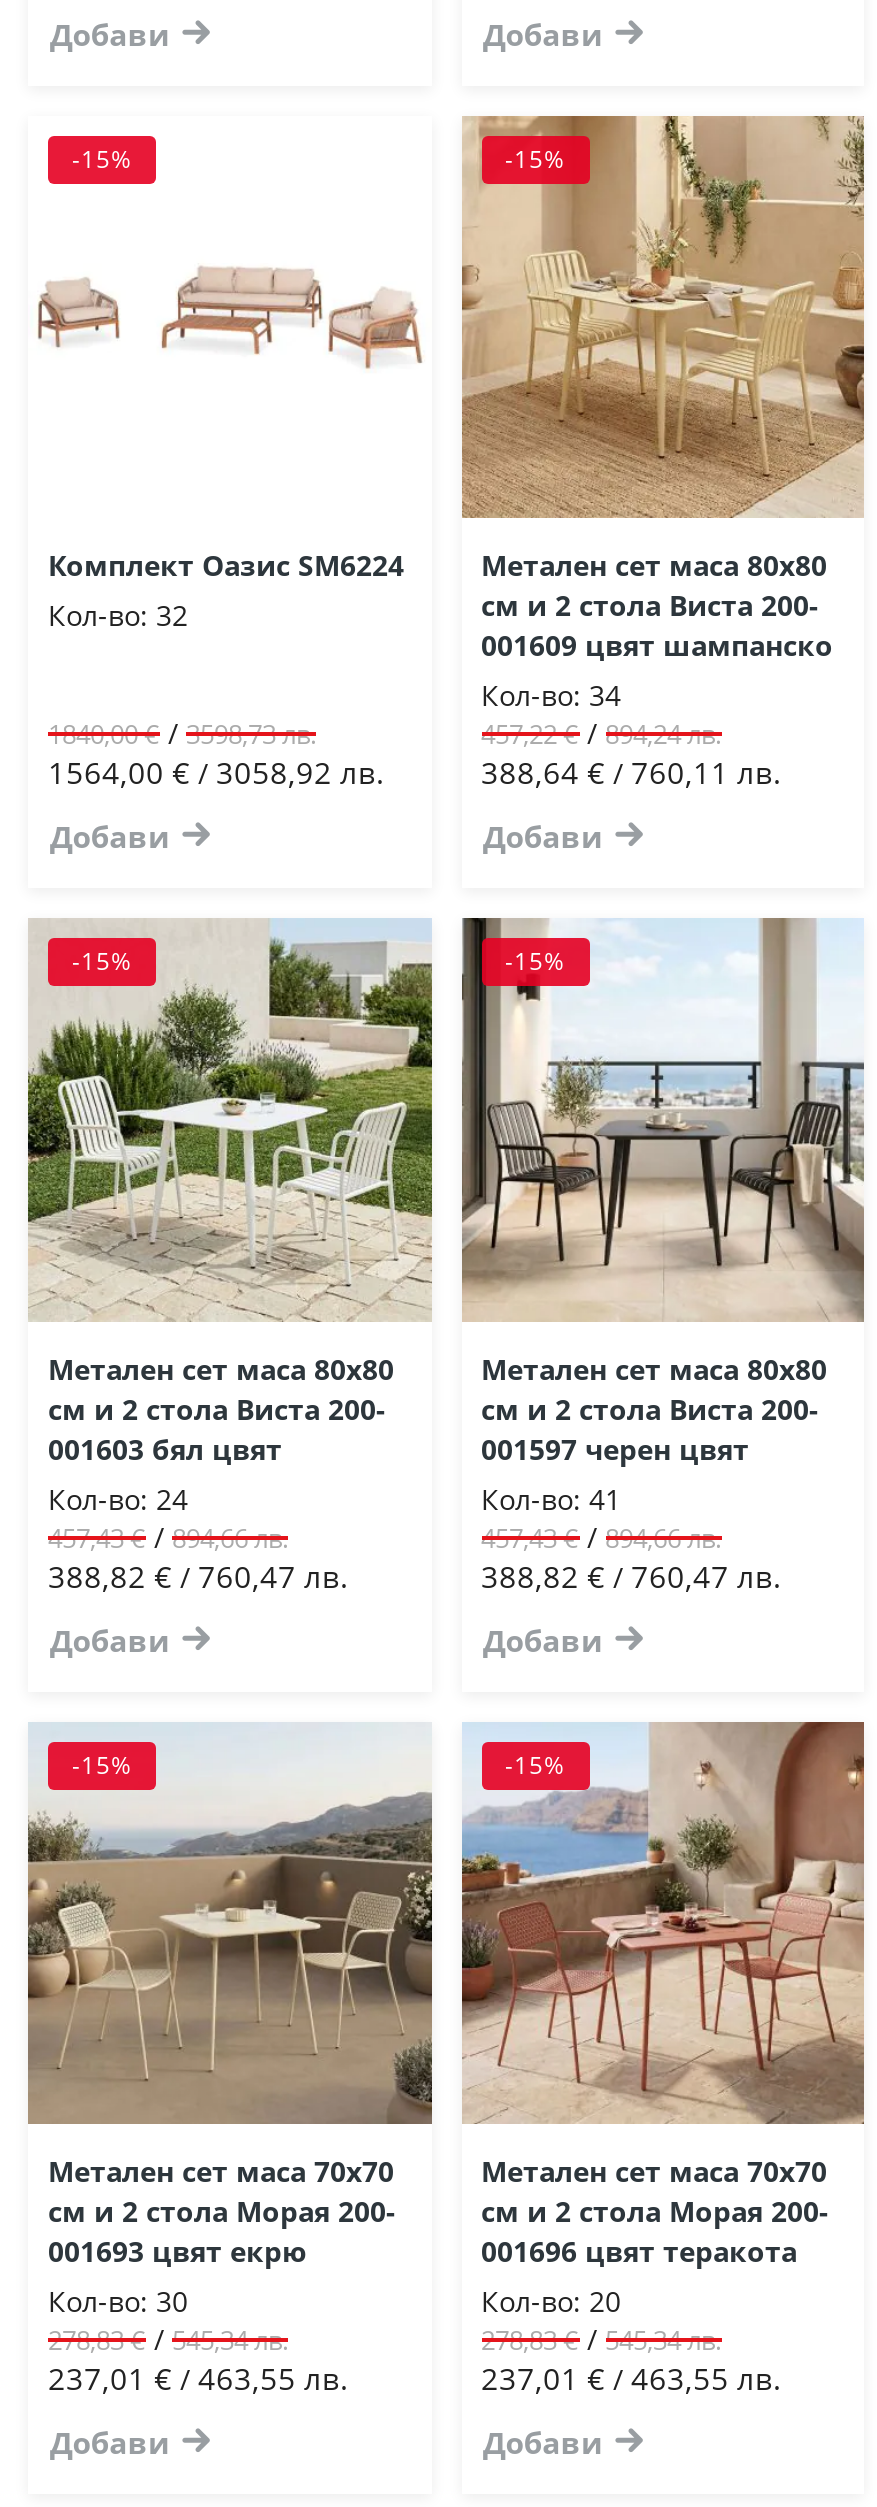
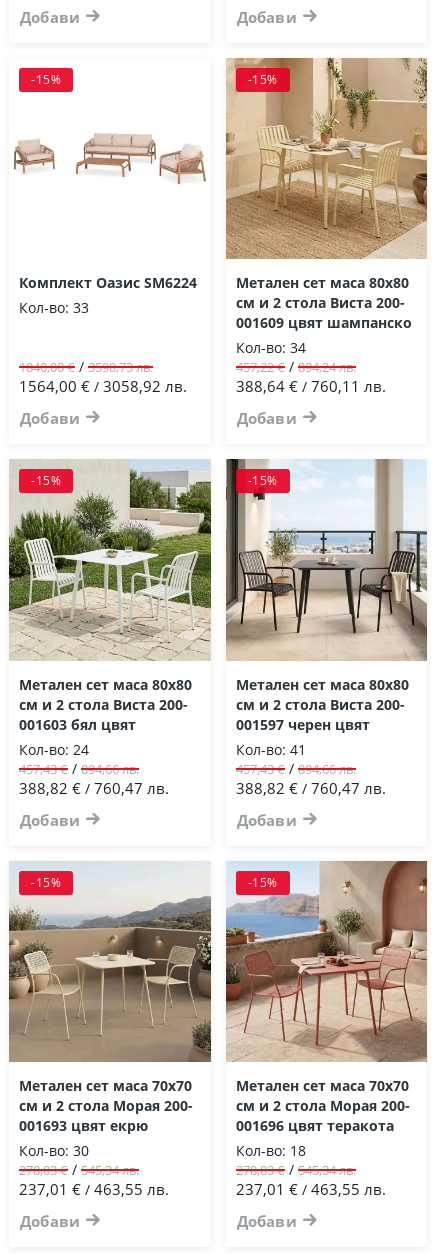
- Кол-во: 32
+ Кол-во: 33

- Кол-во: 20
+ Кол-во: 18
